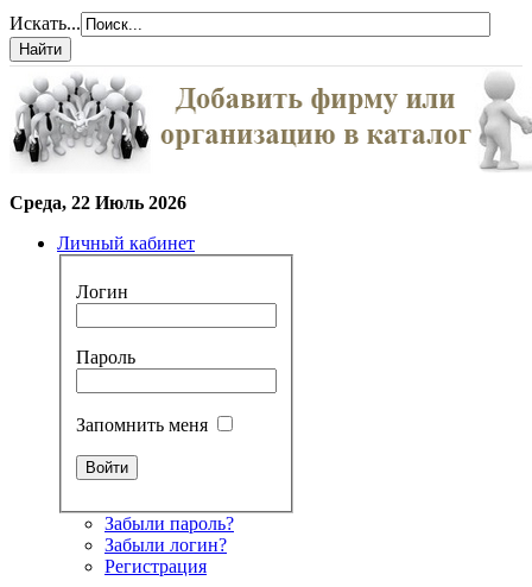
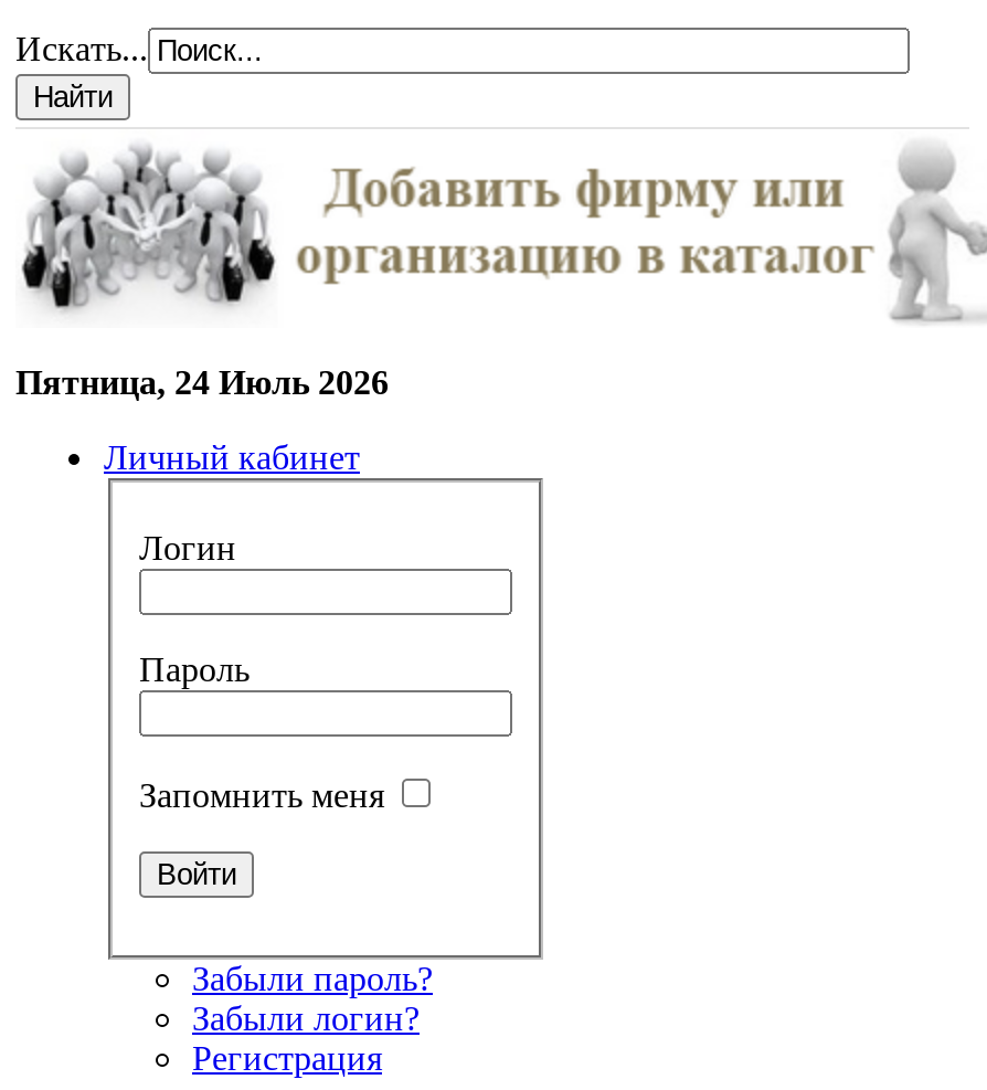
- Среда, 22 Июль 2026
+ Пятница, 24 Июль 2026
